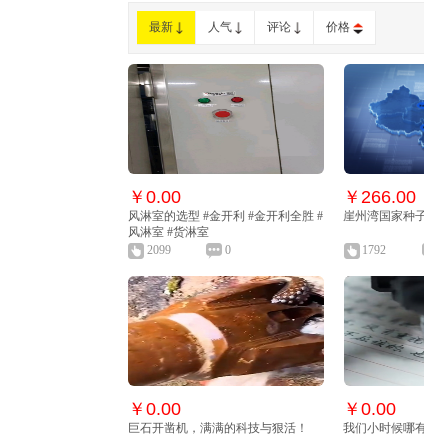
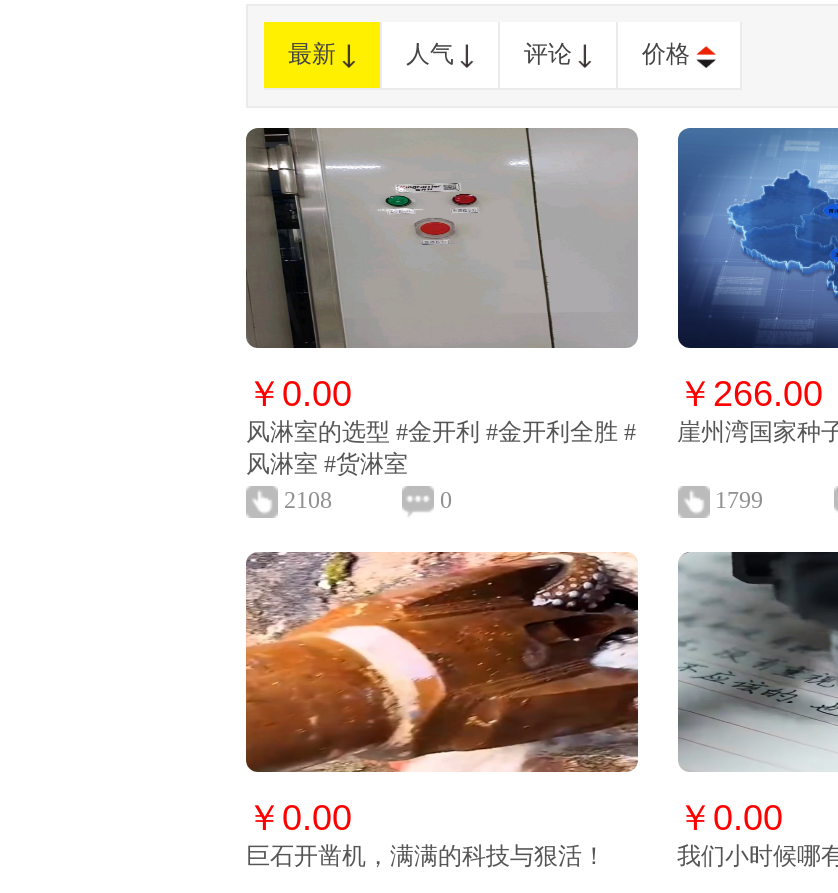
- 2099
+ 2108

- 1792
+ 1799
